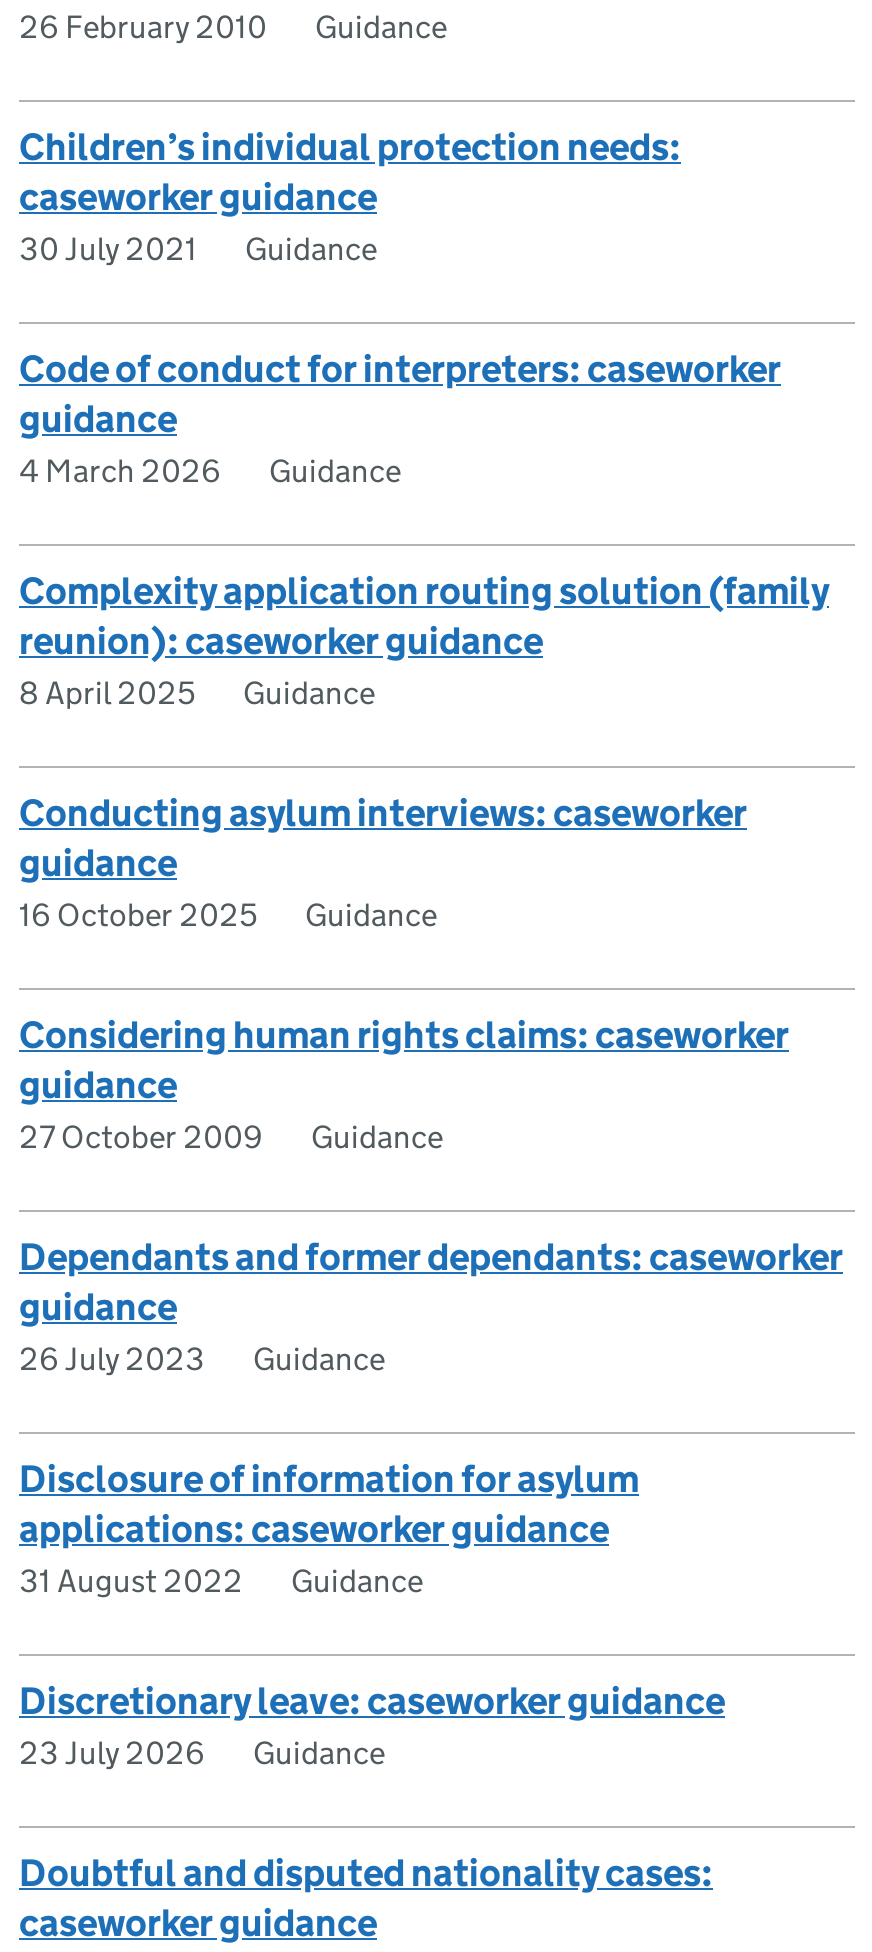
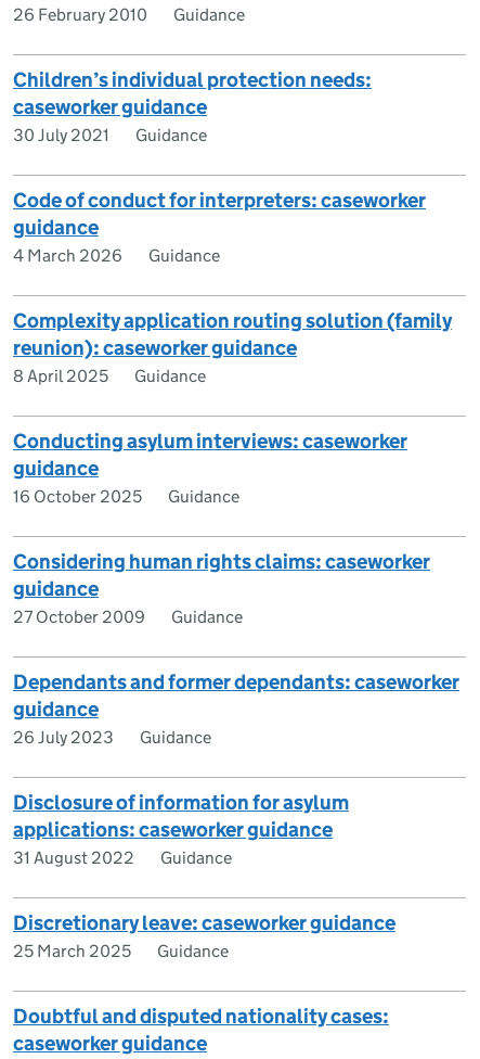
- 23 July 2026 Guidance
+ 25 March 2025 Guidance
